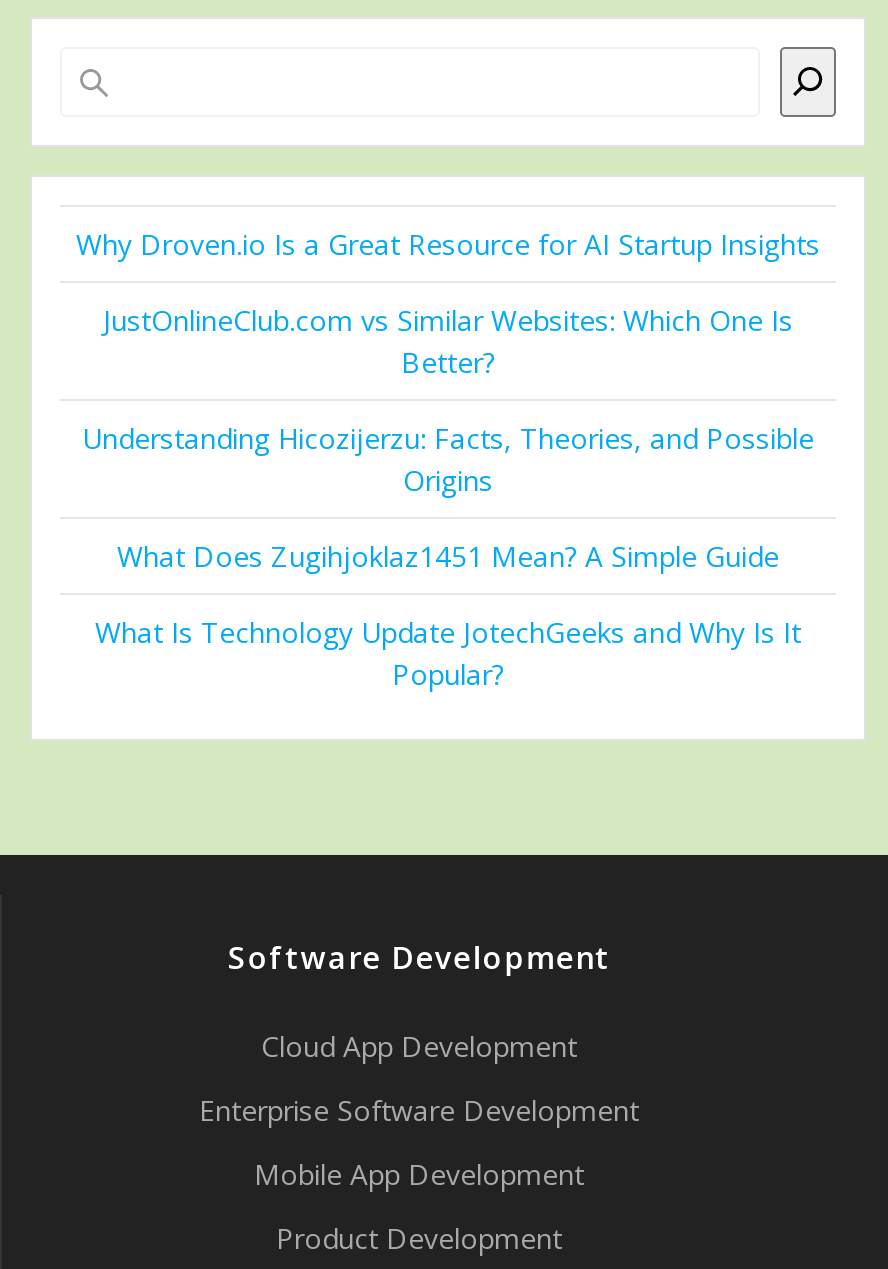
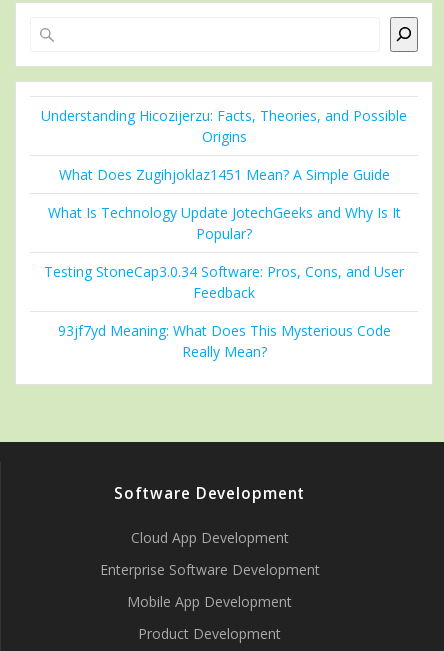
- Why Droven.io Is a Great Resource for AI Startup Insights
- JustOnlineClub.com vs Similar Websites: Which One Is
- Better?

moved up: Understanding Hicozijerzu: Facts, Theories, and Possible | Origins | What Does Zugihjoklaz1451 Mean? A Simple Guide | What Is Technology Update JotechGeeks and Why Is It | Popular?

+ Testing StoneCap3.0.34 Software: Pros, Cons, and User
+ Feedback
+ 93jf7yd Meaning: What Does This Mysterious Code
+ Really Mean?
